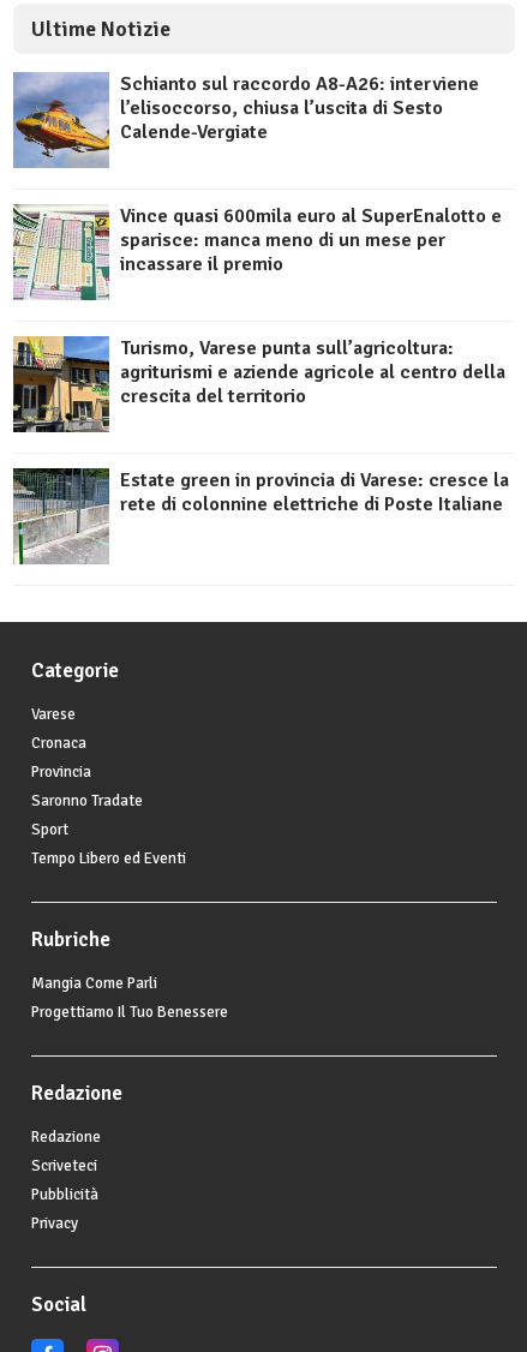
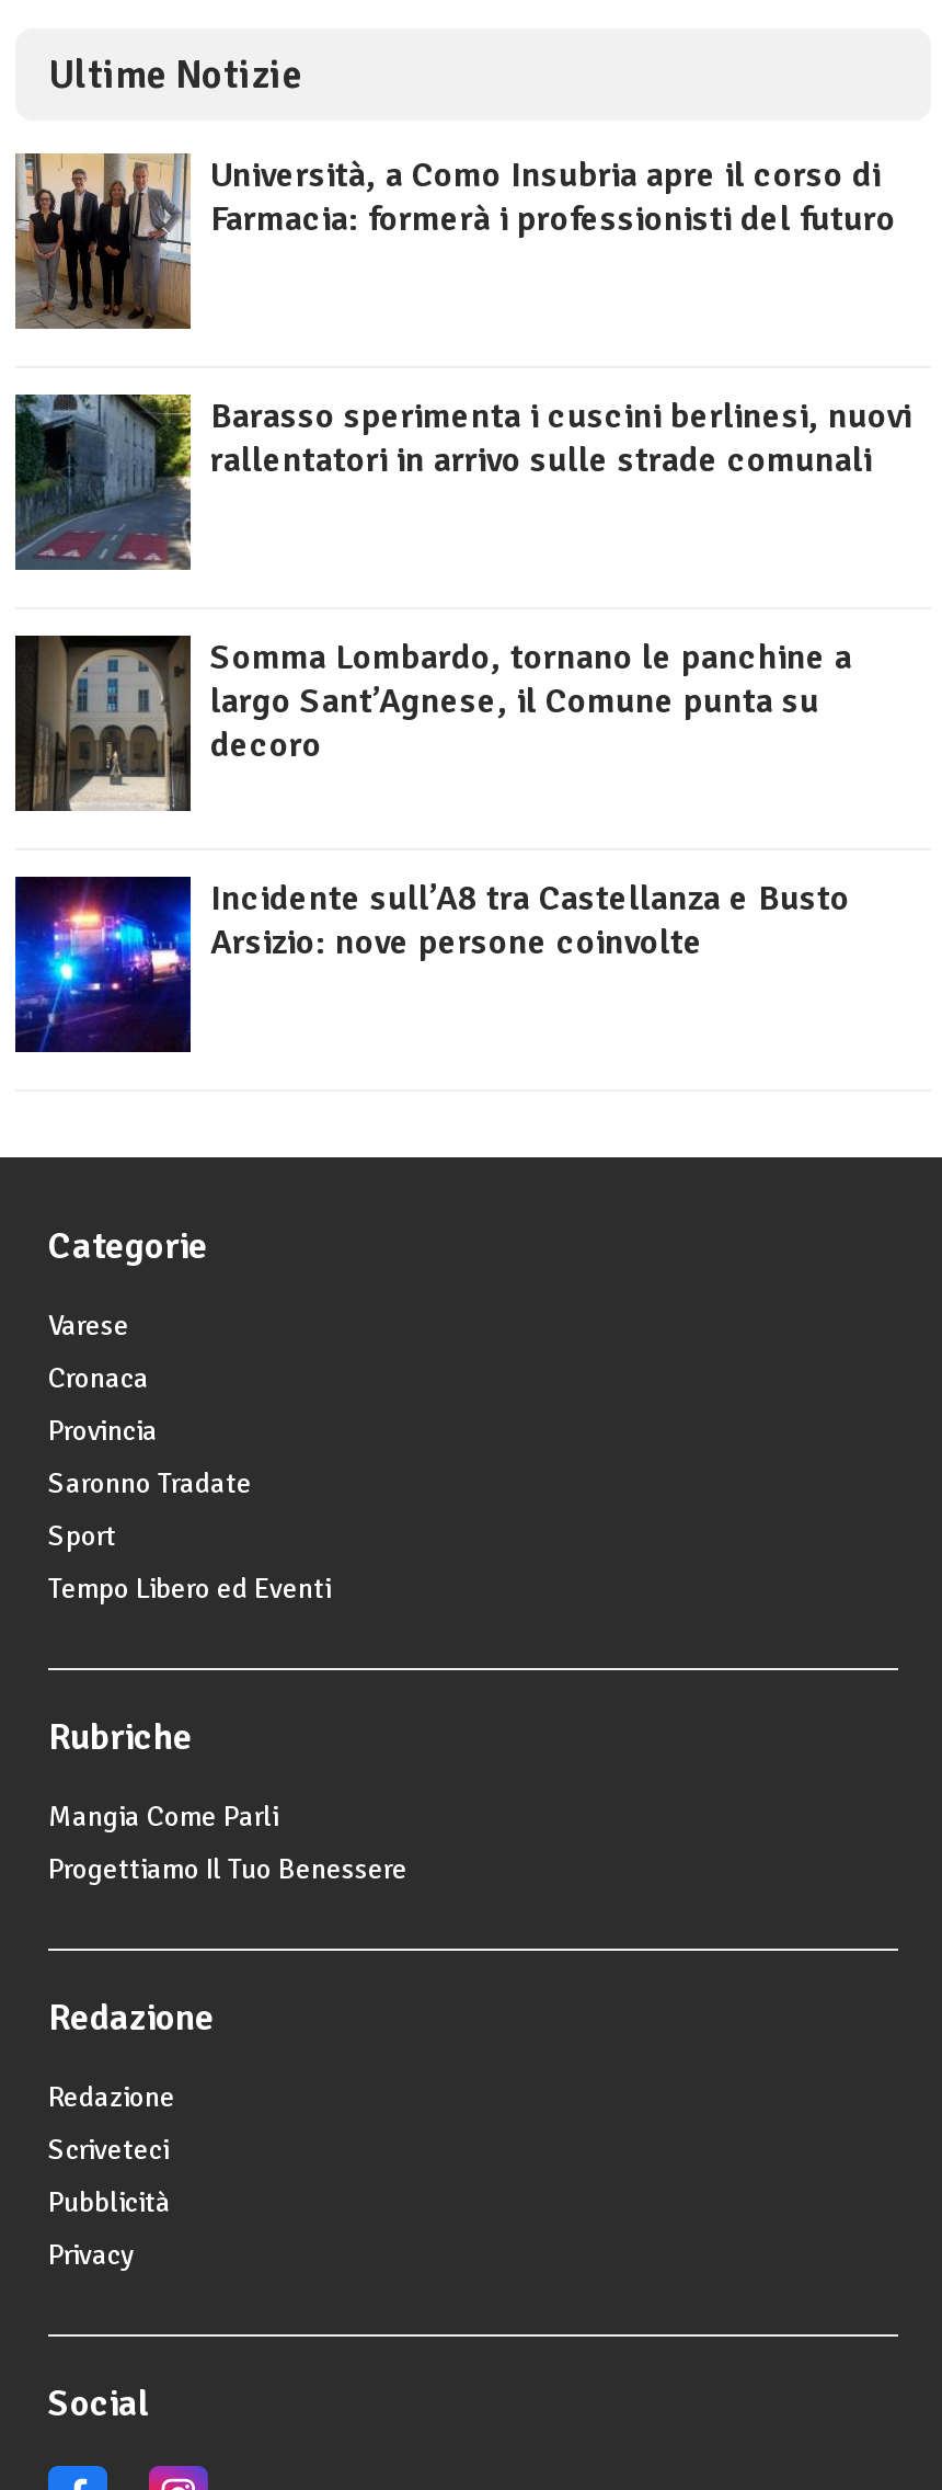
- [image]
- Schianto sul raccordo A8-A26: interviene
- l’elisoccorso, chiusa l’uscita di Sesto
- Calende-Vergiate
+ [image]
+ Università, a Como Insubria apre il corso di
+ Farmacia: formerà i professionisti del futuro

- [image]
- Vince quasi 600mila euro al SuperEnalotto e
- sparisce: manca meno di un mese per
- incassare il premio
+ [image]
+ Barasso sperimenta i cuscini berlinesi, nuovi
+ rallentatori in arrivo sulle strade comunali

- [image]
- Turismo, Varese punta sull’agricoltura:
- agriturismi e aziende agricole al centro della
- crescita del territorio
+ [image]
+ Somma Lombardo, tornano le panchine a
+ largo Sant’Agnese, il Comune punta su
+ decoro

- [image]
- Estate green in provincia di Varese: cresce la
- rete di colonnine elettriche di Poste Italiane
+ [image]
+ Incidente sull’A8 tra Castellanza e Busto
+ Arsizio: nove persone coinvolte
